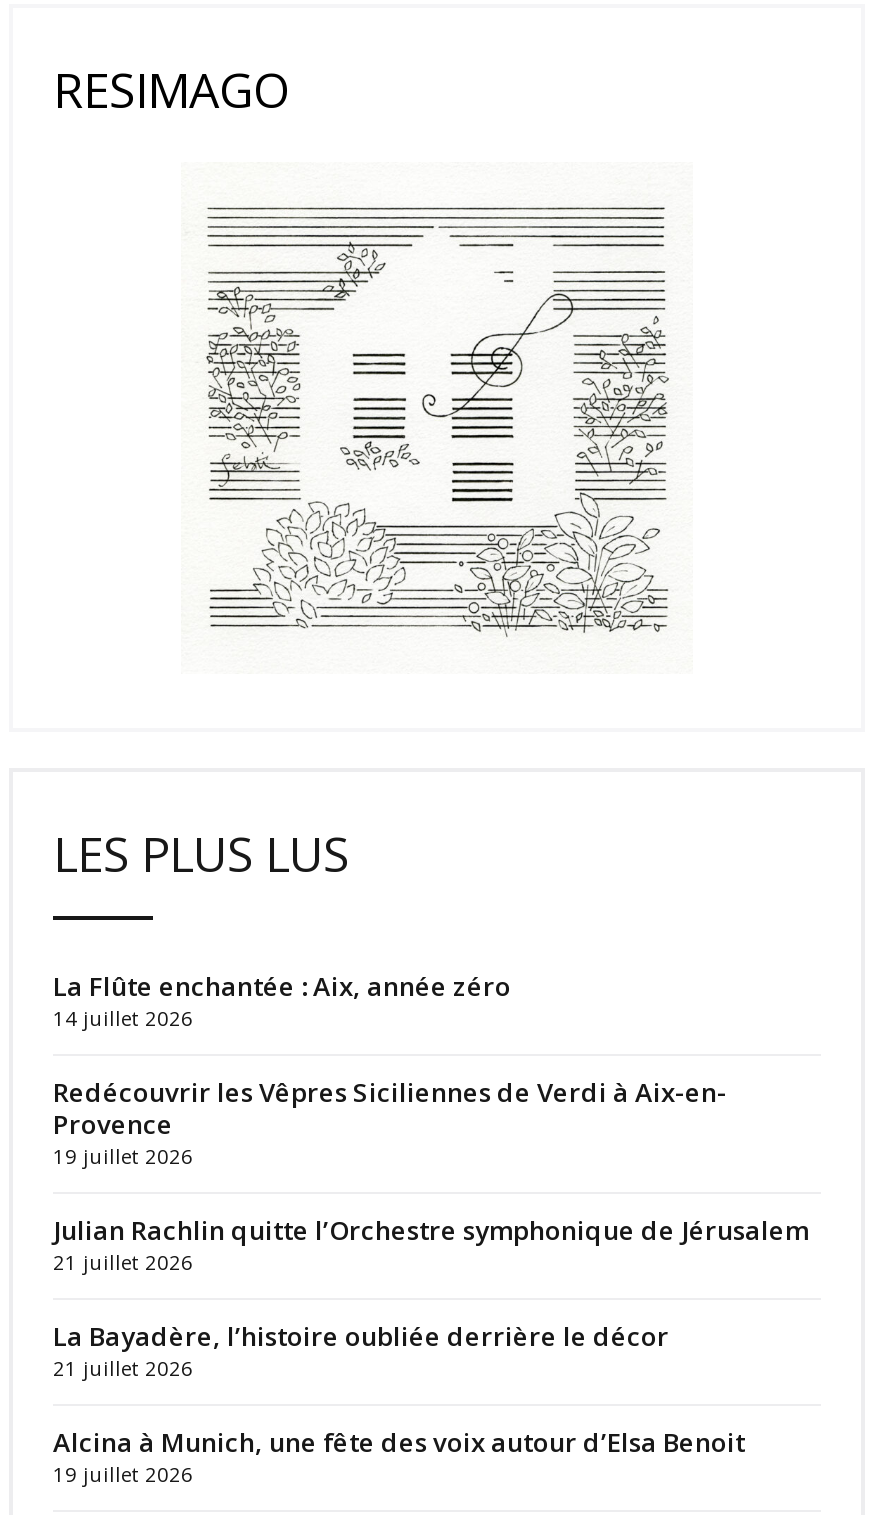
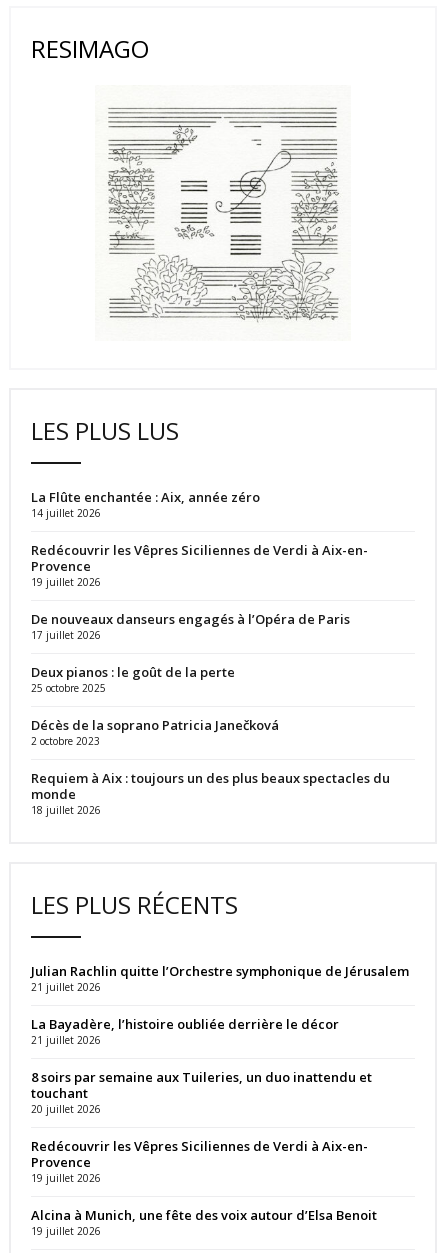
+ De nouveaux danseurs engagés à l’Opéra de Paris
+ 17 juillet 2026
+ Deux pianos : le goût de la perte
+ 25 octobre 2025
+ Décès de la soprano Patricia Janečková
+ 2 octobre 2023
+ Requiem à Aix : toujours un des plus beaux spectacles du
+ monde
+ 18 juillet 2026
+ LES PLUS RÉCENTS

+ 8 soirs par semaine aux Tuileries, un duo inattendu et
+ touchant
+ 20 juillet 2026
+ Redécouvrir les Vêpres Siciliennes de Verdi à Aix-en-
+ Provence
+ 19 juillet 2026
